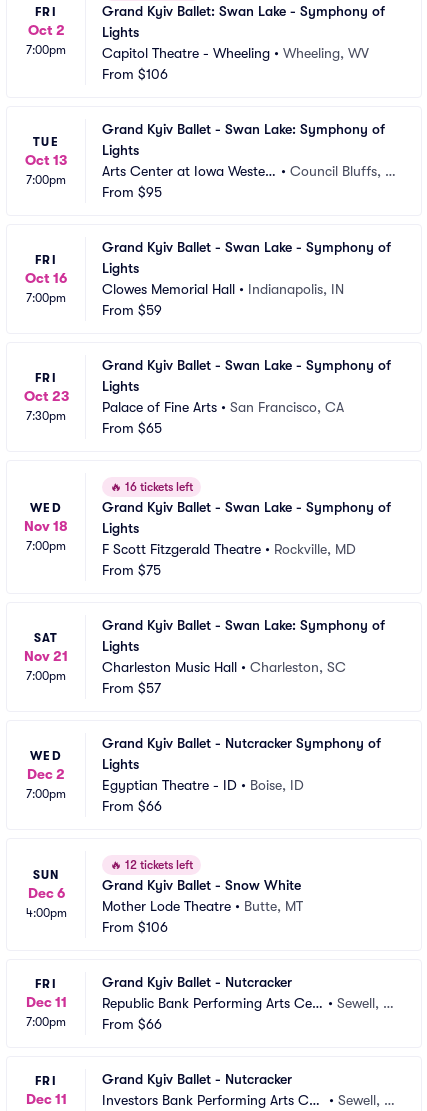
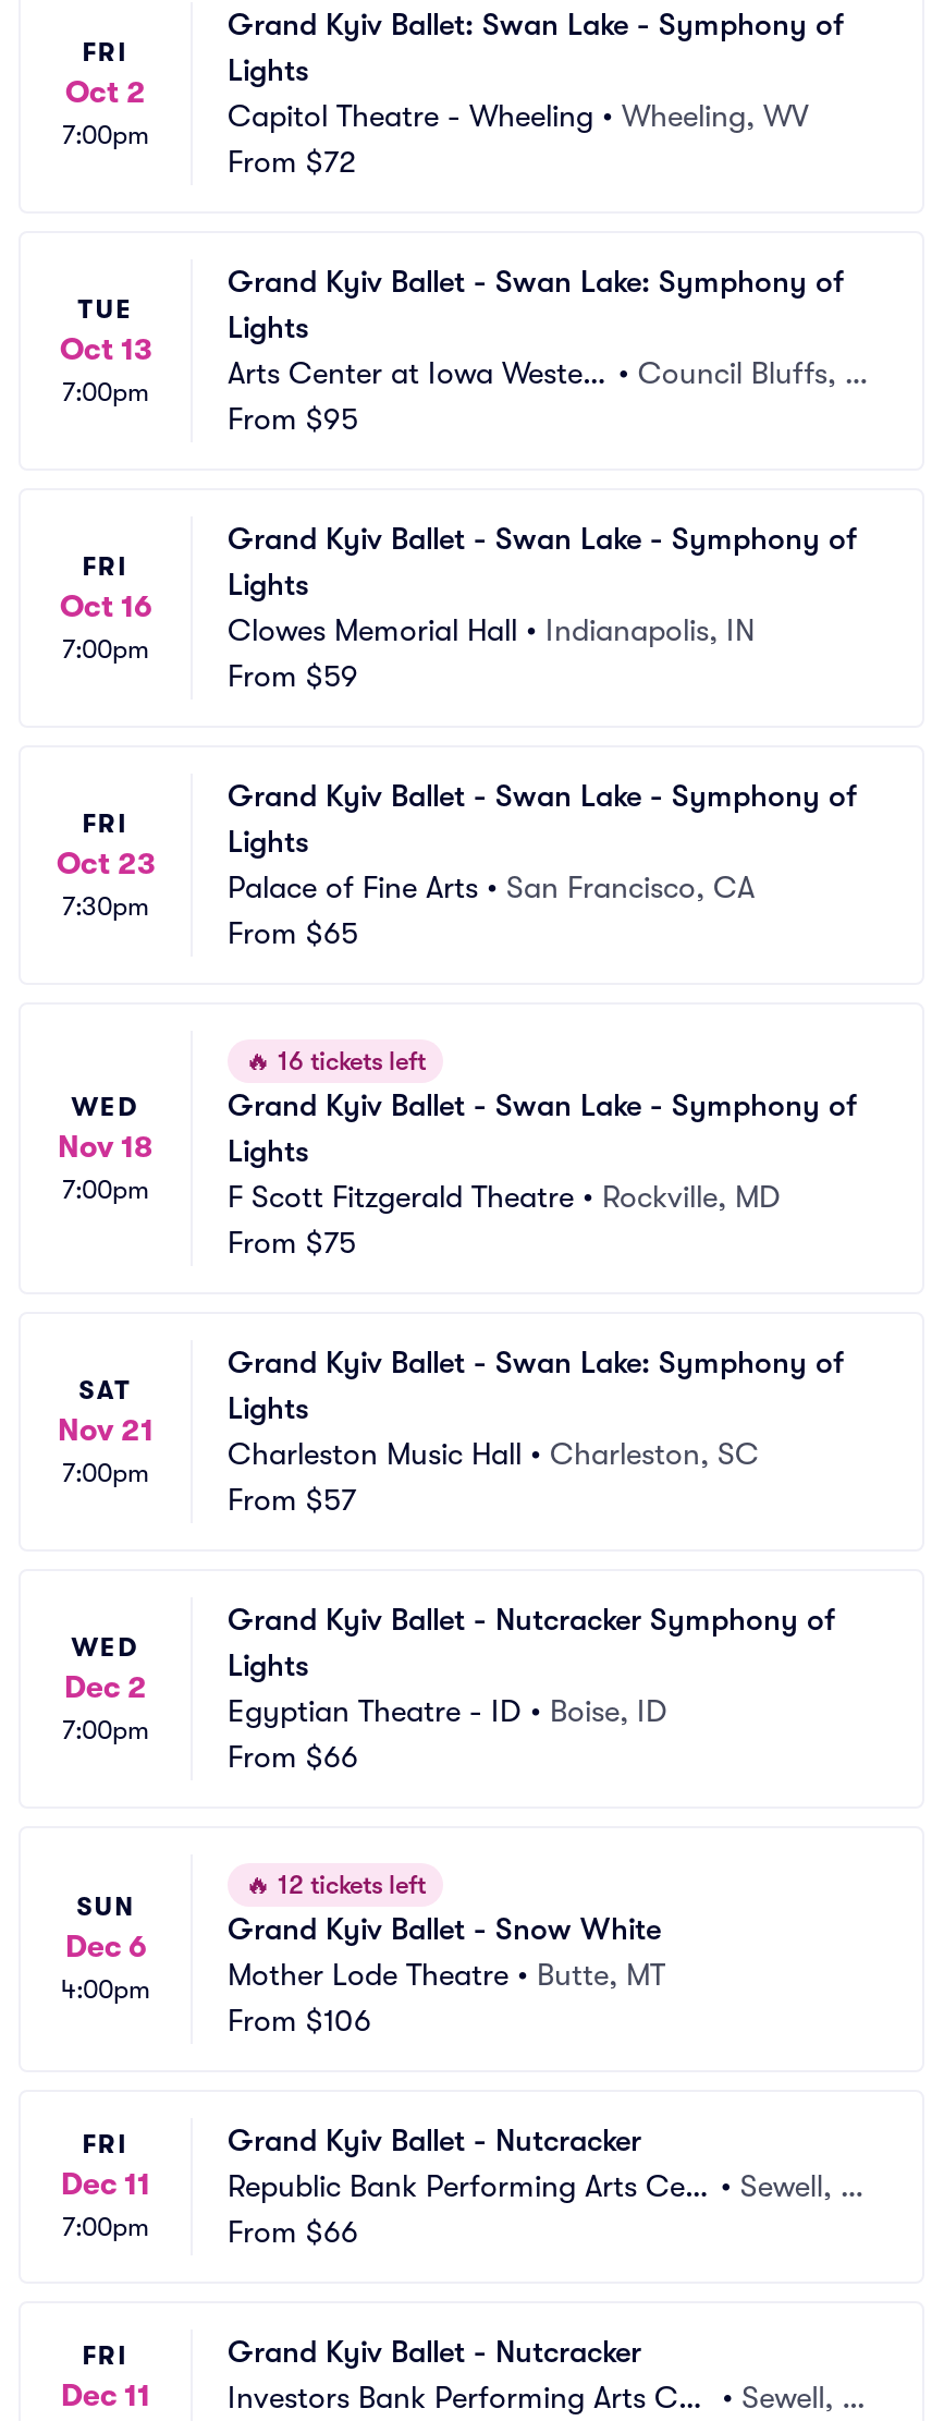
- From $106
+ From $72
